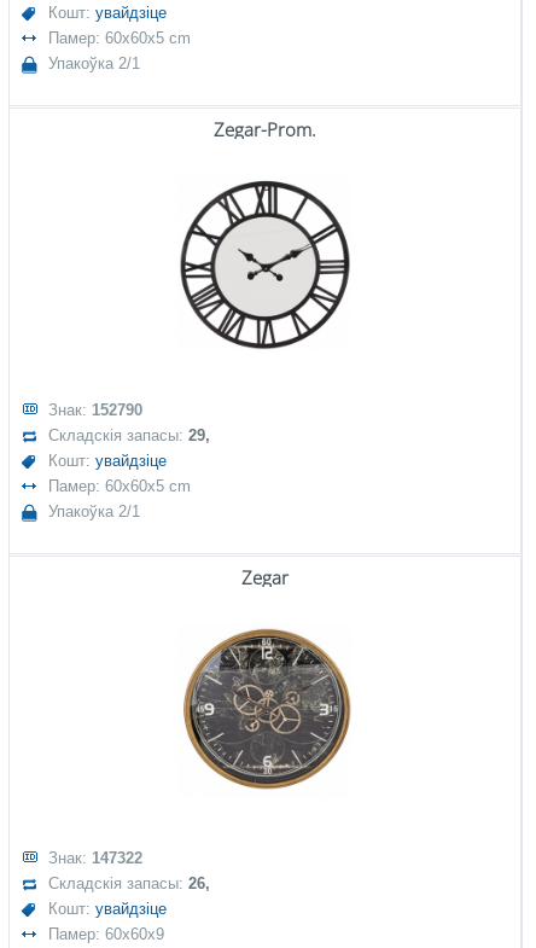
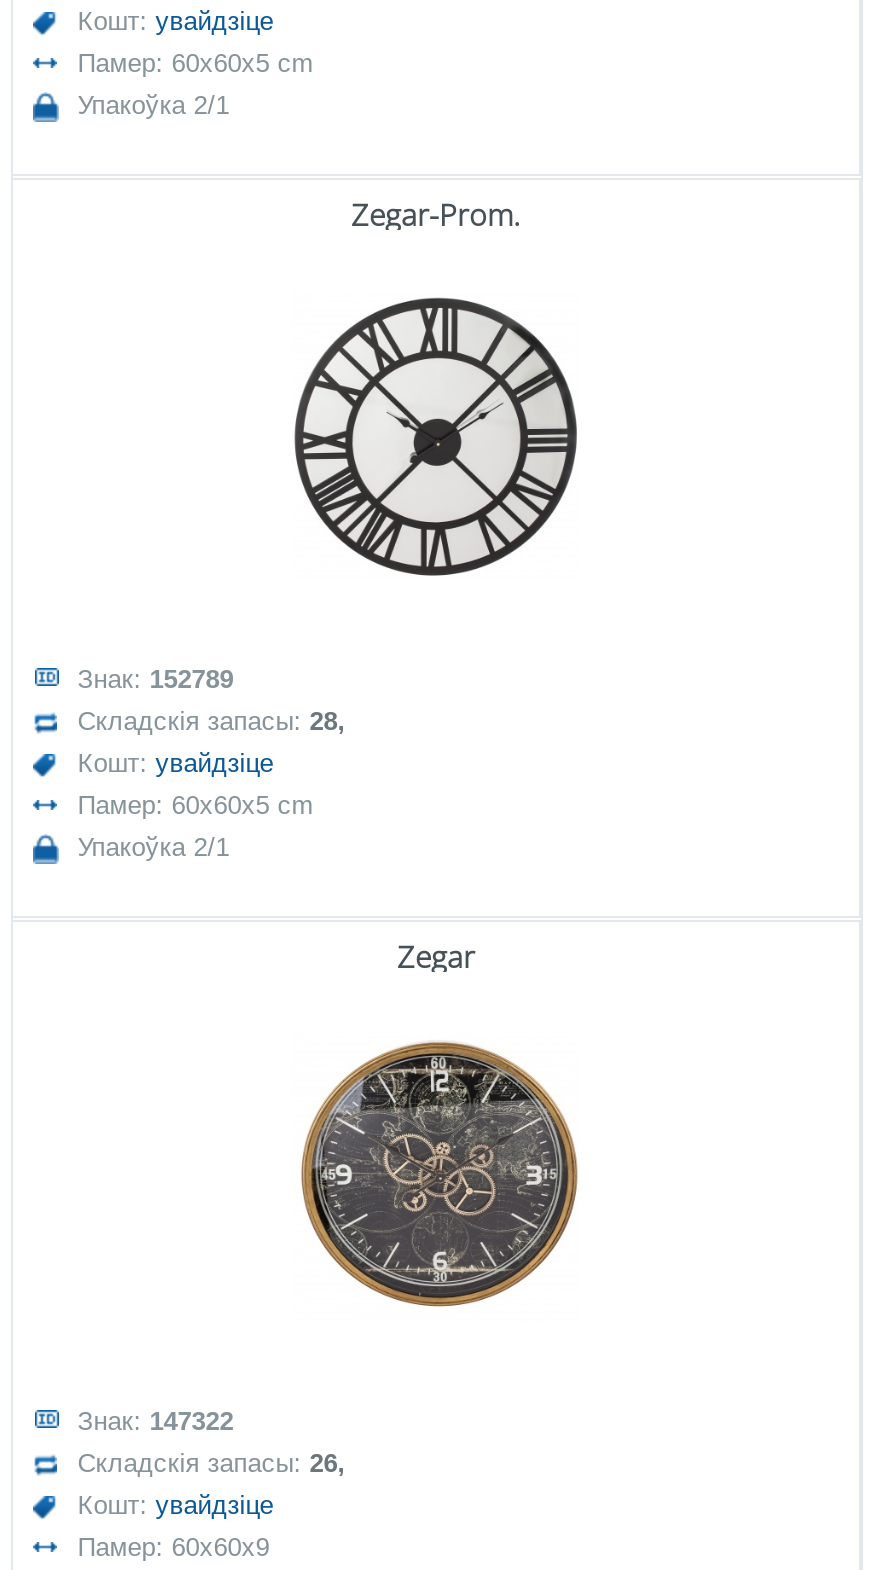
- [image]
+ [image]

- Знак: 152790
+ Знак: 152789

- Складскія запасы: 29,
+ Складскія запасы: 28,
